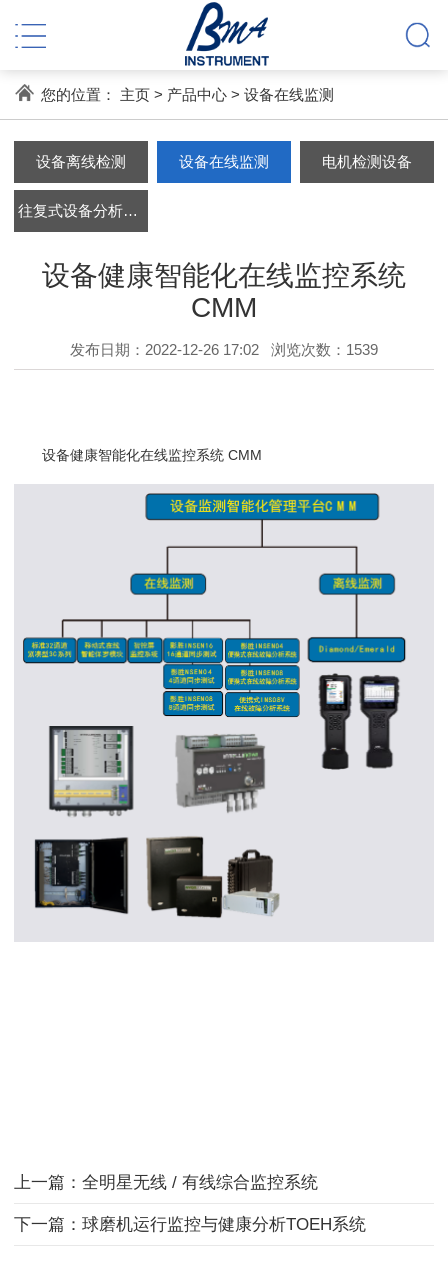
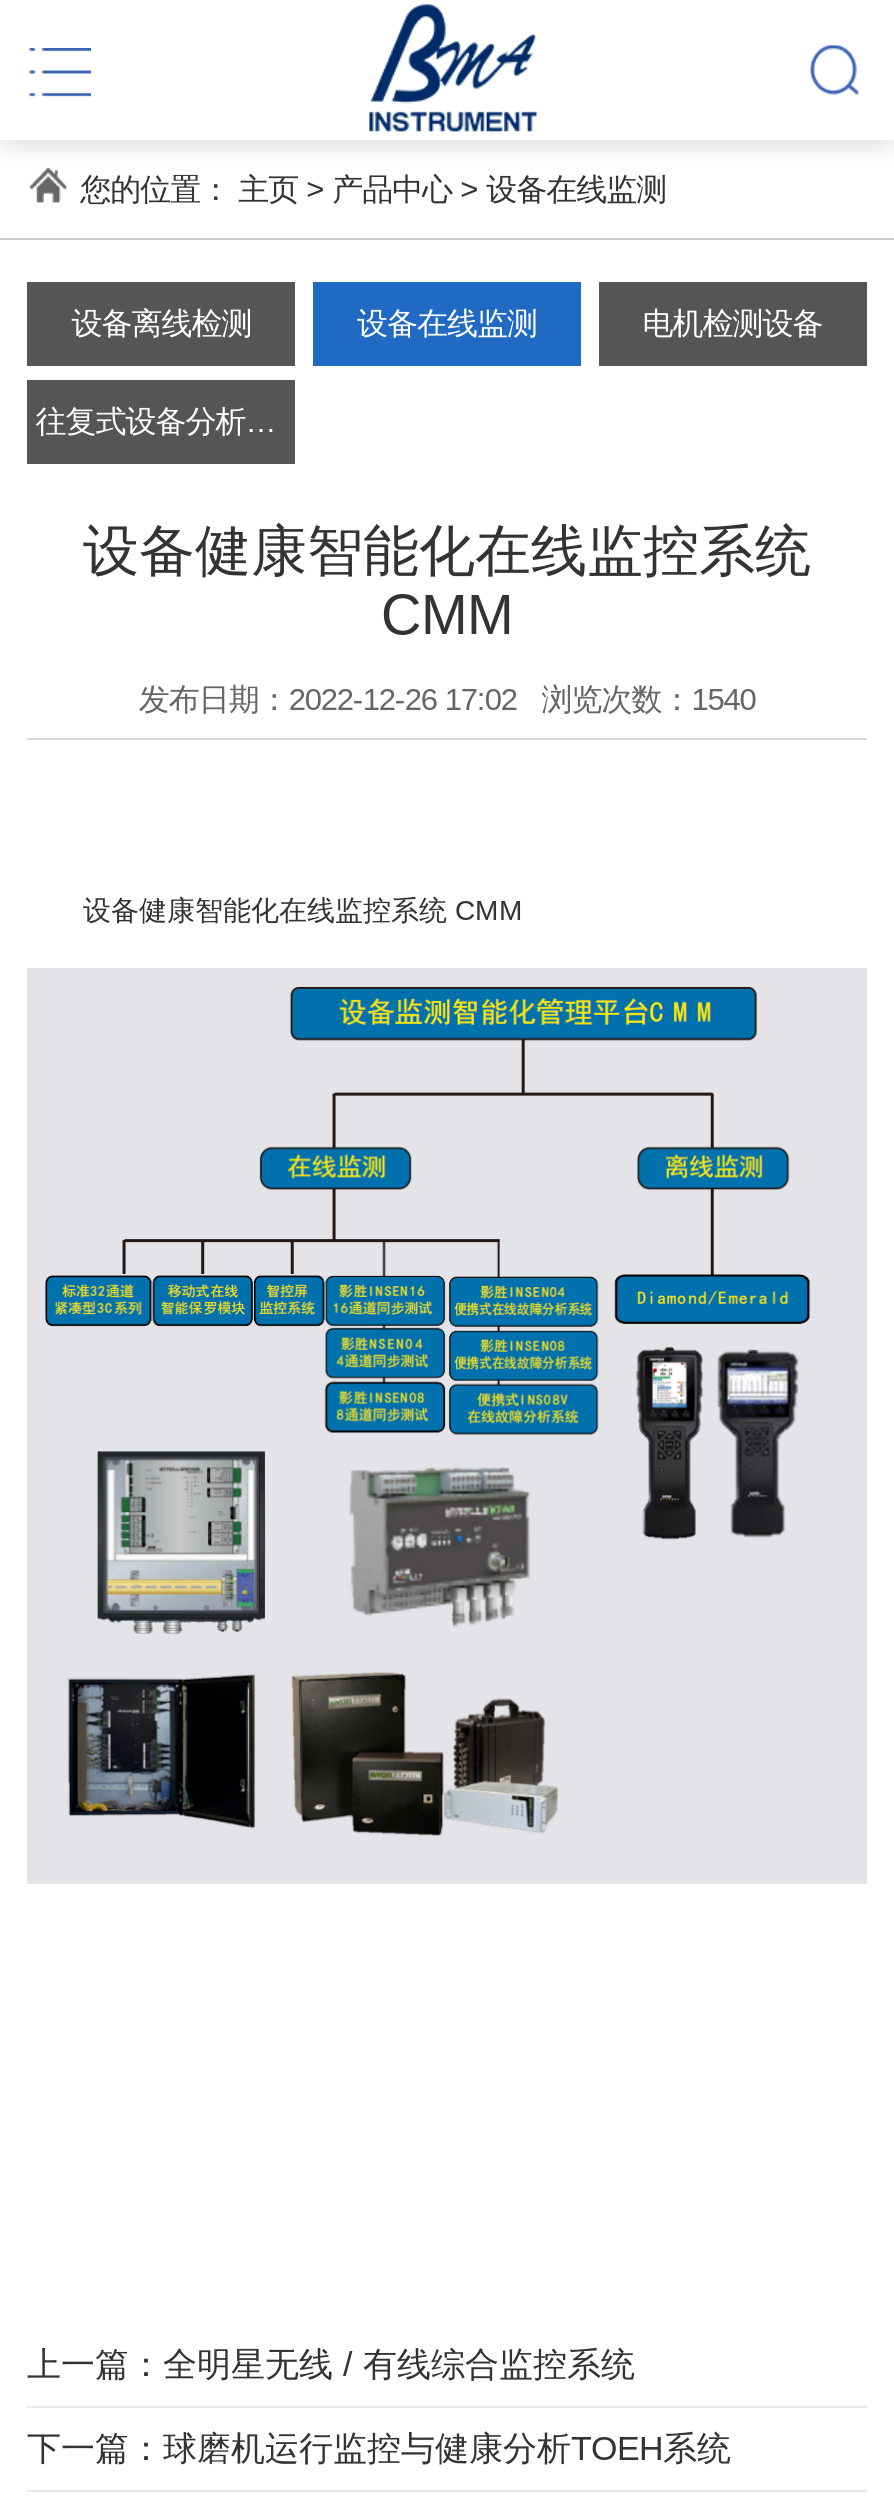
- 发布日期：2022-12-26 17:02 浏览次数：1539
+ 发布日期：2022-12-26 17:02 浏览次数：1540
